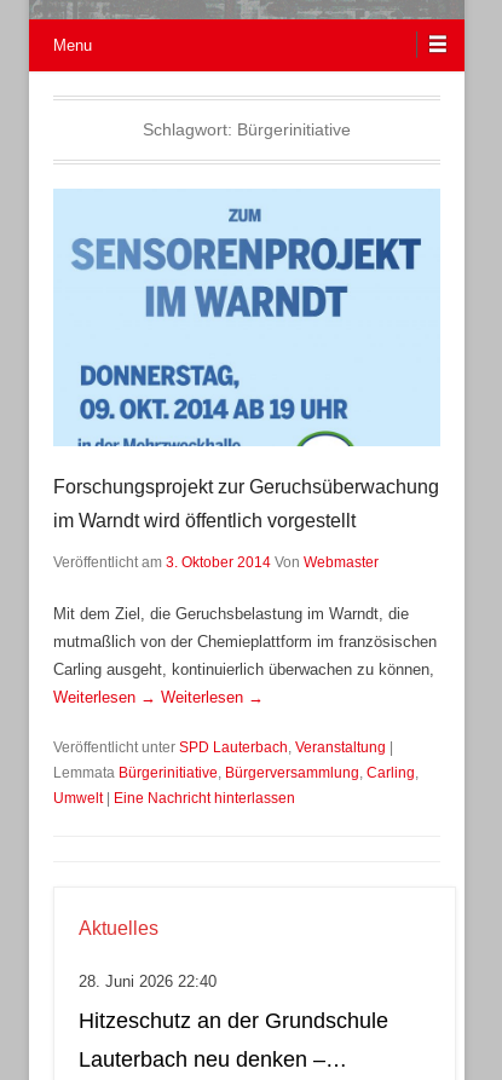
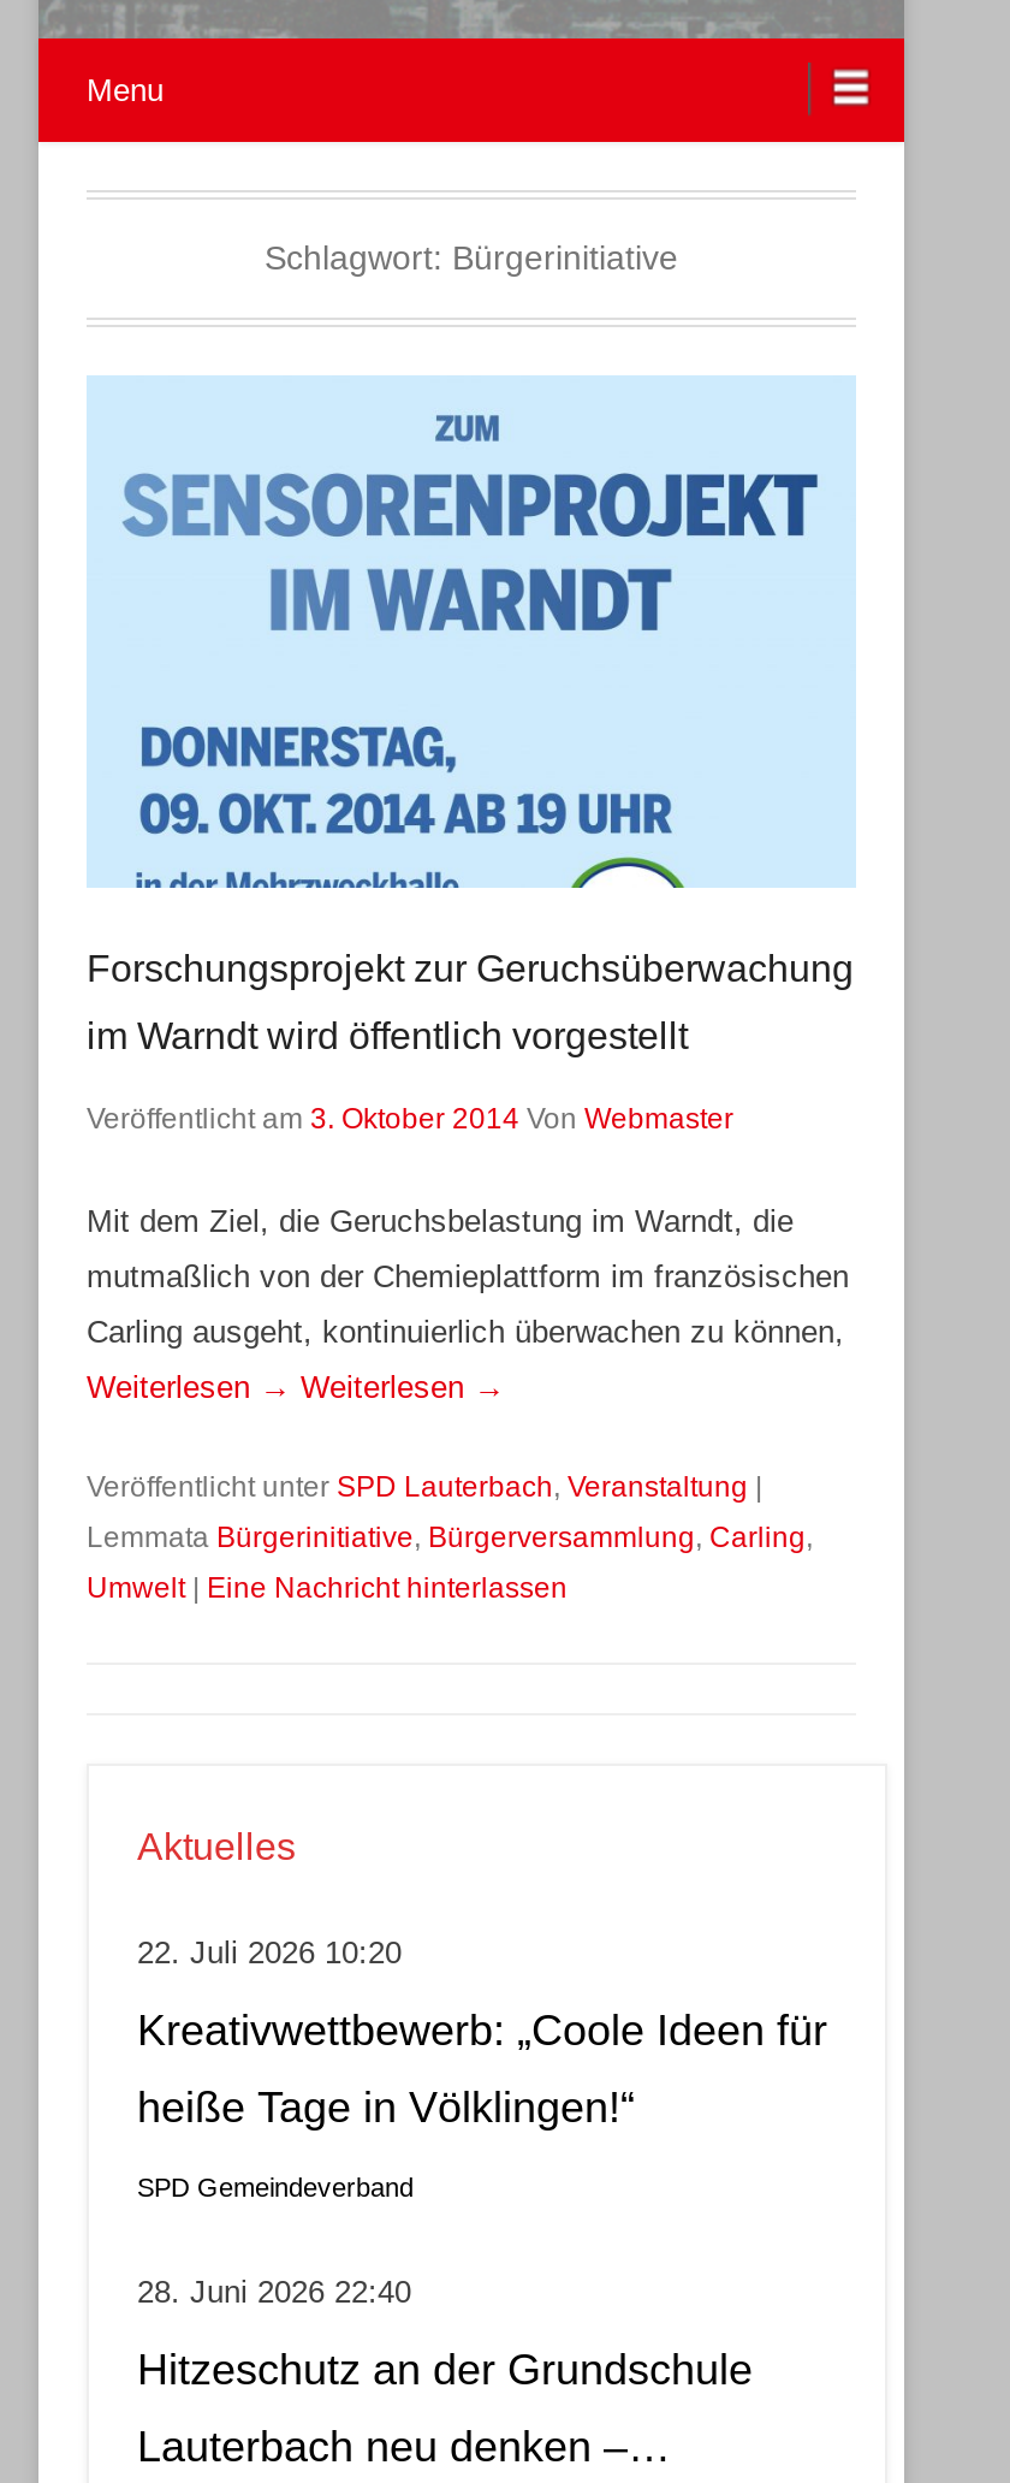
+ 22. Juli 2026 10:20
+ Kreativwettbewerb: „Coole Ideen für
+ heiße Tage in Völklingen!“
+ SPD Gemeindeverband
